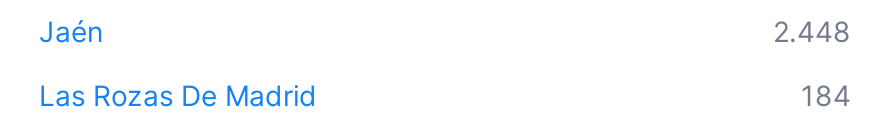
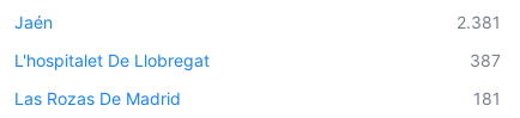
- 2.448
+ 2.381
+ L'hospitalet De Llobregat
+ 387

- 184
+ 181
